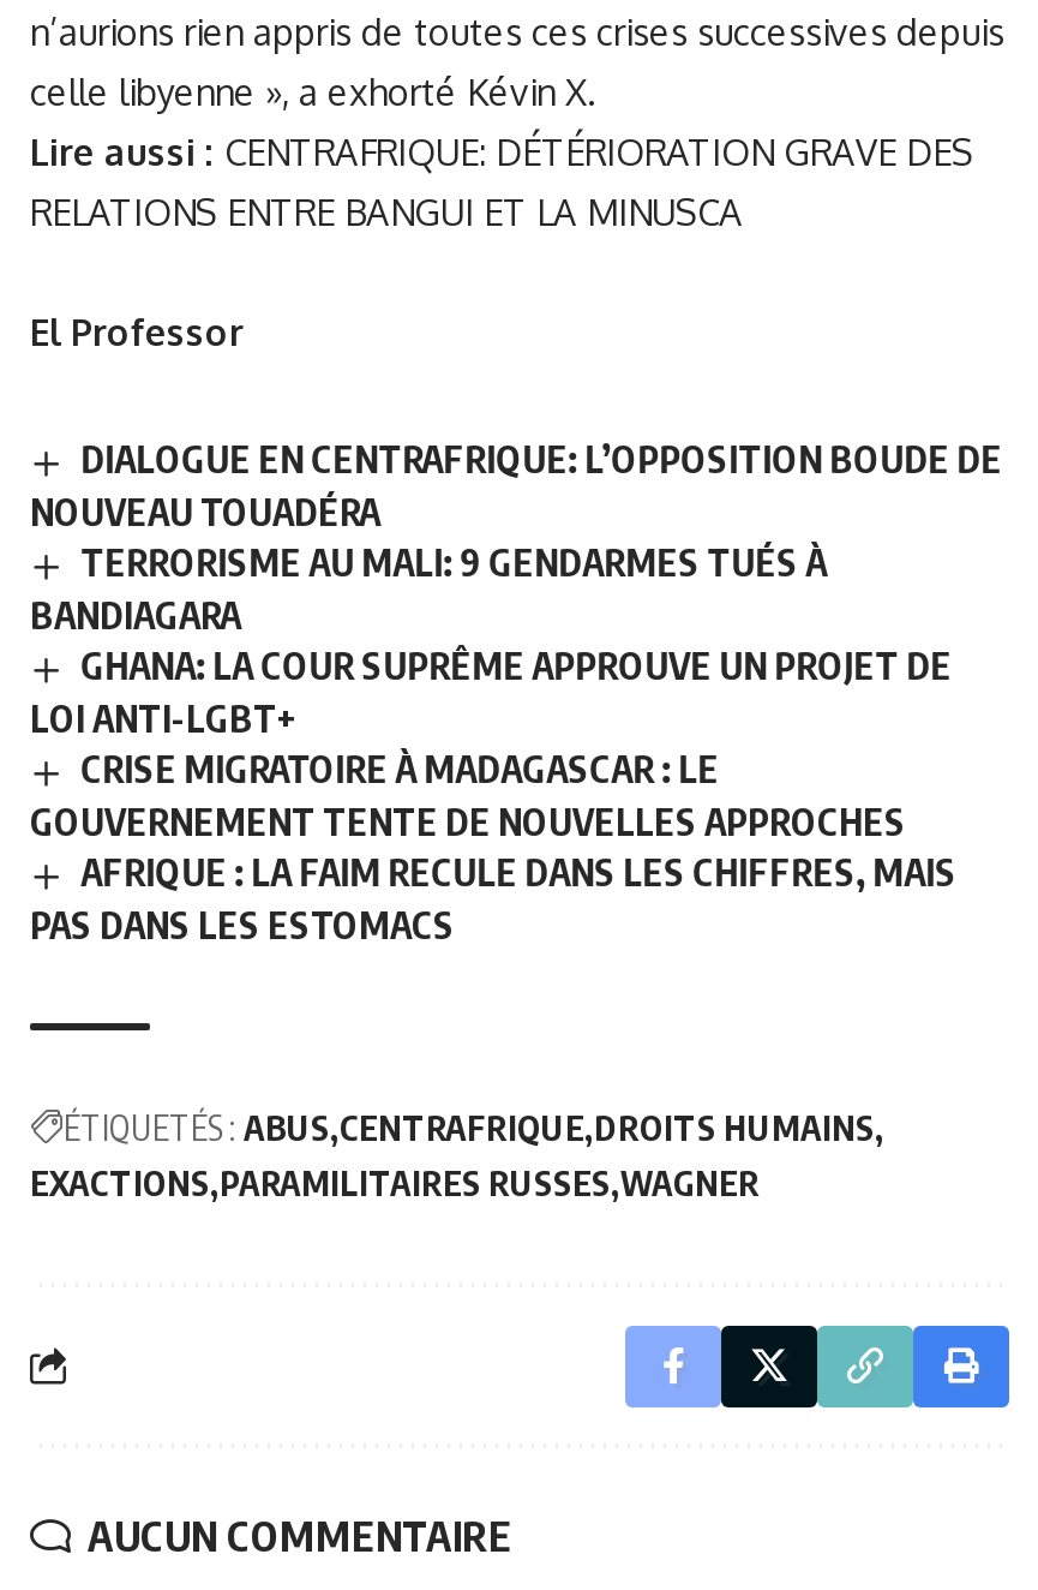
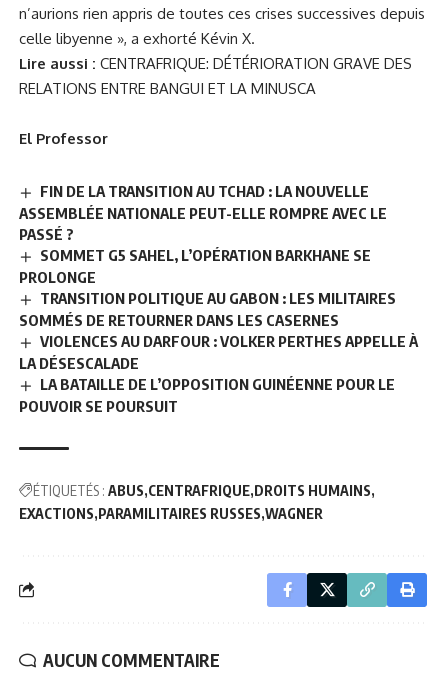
- DIALOGUE EN CENTRAFRIQUE: L’OPPOSITION BOUDE DE
- NOUVEAU TOUADÉRA
- TERRORISME AU MALI: 9 GENDARMES TUÉS À
- BANDIAGARA
- GHANA: LA COUR SUPRÊME APPROUVE UN PROJET DE
- LOI ANTI-LGBT+
- CRISE MIGRATOIRE À MADAGASCAR : LE
- GOUVERNEMENT TENTE DE NOUVELLES APPROCHES
- AFRIQUE : LA FAIM RECULE DANS LES CHIFFRES, MAIS
- PAS DANS LES ESTOMACS
+ FIN DE LA TRANSITION AU TCHAD : LA NOUVELLE
+ ASSEMBLÉE NATIONALE PEUT-ELLE ROMPRE AVEC LE
+ PASSÉ ?
+ SOMMET G5 SAHEL, L’OPÉRATION BARKHANE SE
+ PROLONGE
+ TRANSITION POLITIQUE AU GABON : LES MILITAIRES
+ SOMMÉS DE RETOURNER DANS LES CASERNES
+ VIOLENCES AU DARFOUR : VOLKER PERTHES APPELLE À
+ LA DÉSESCALADE
+ LA BATAILLE DE L’OPPOSITION GUINÉENNE POUR LE
+ POUVOIR SE POURSUIT
